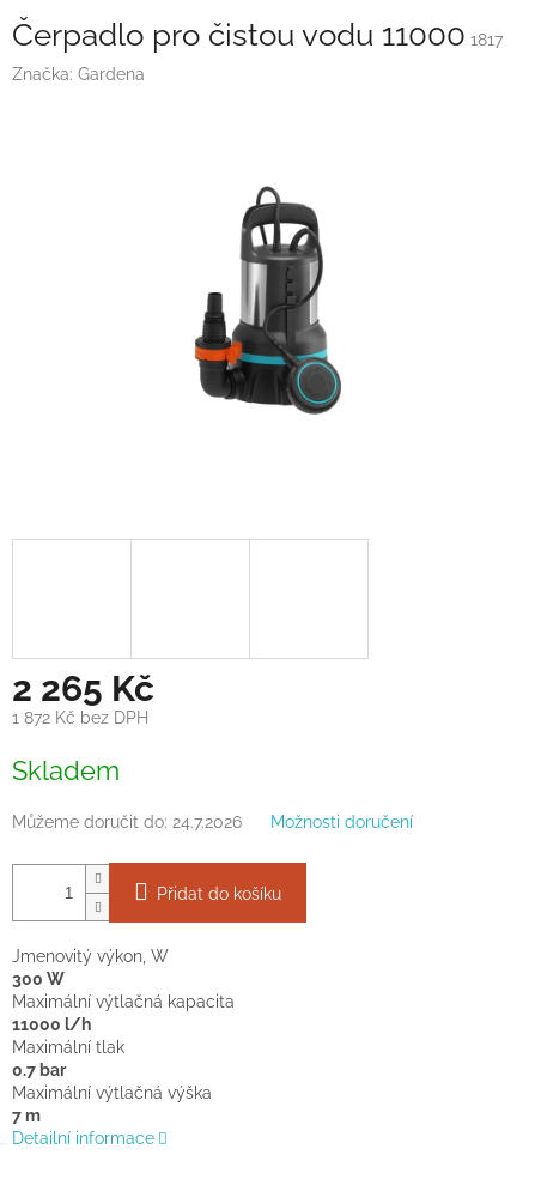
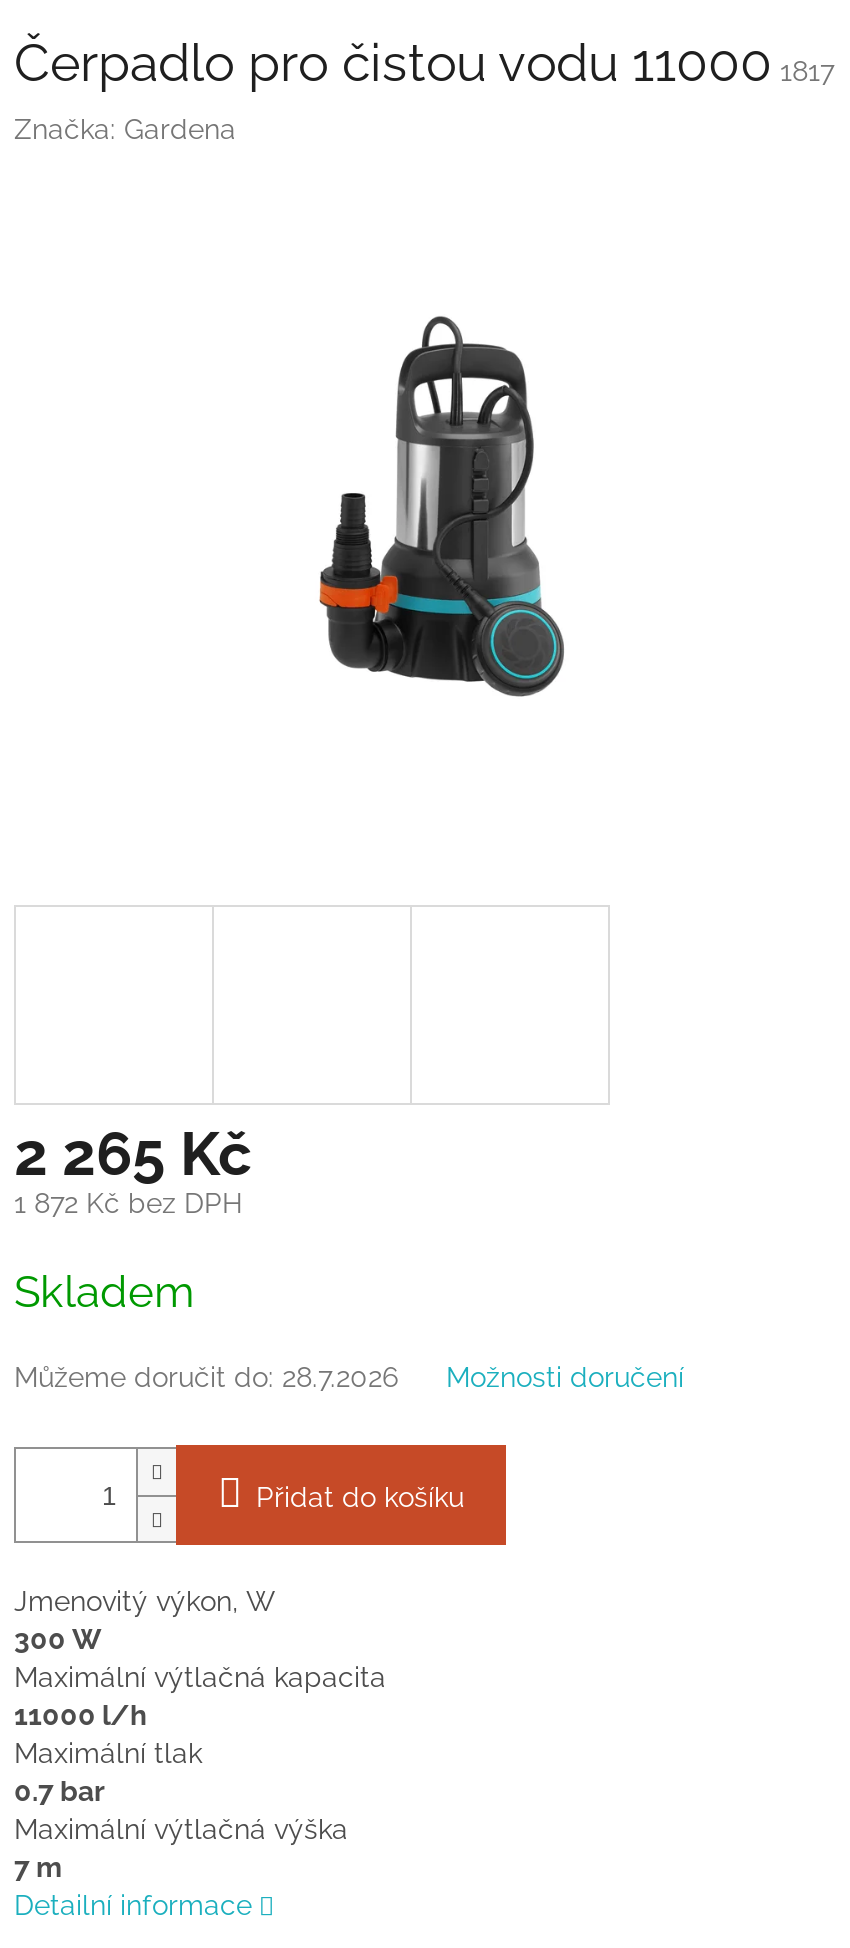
- Můžeme doručit do: 24.7.2026
+ Můžeme doručit do: 28.7.2026
